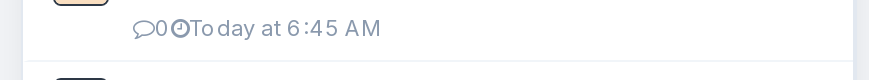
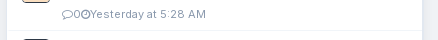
- Today at 6:45 AM
+ Yesterday at 5:28 AM
